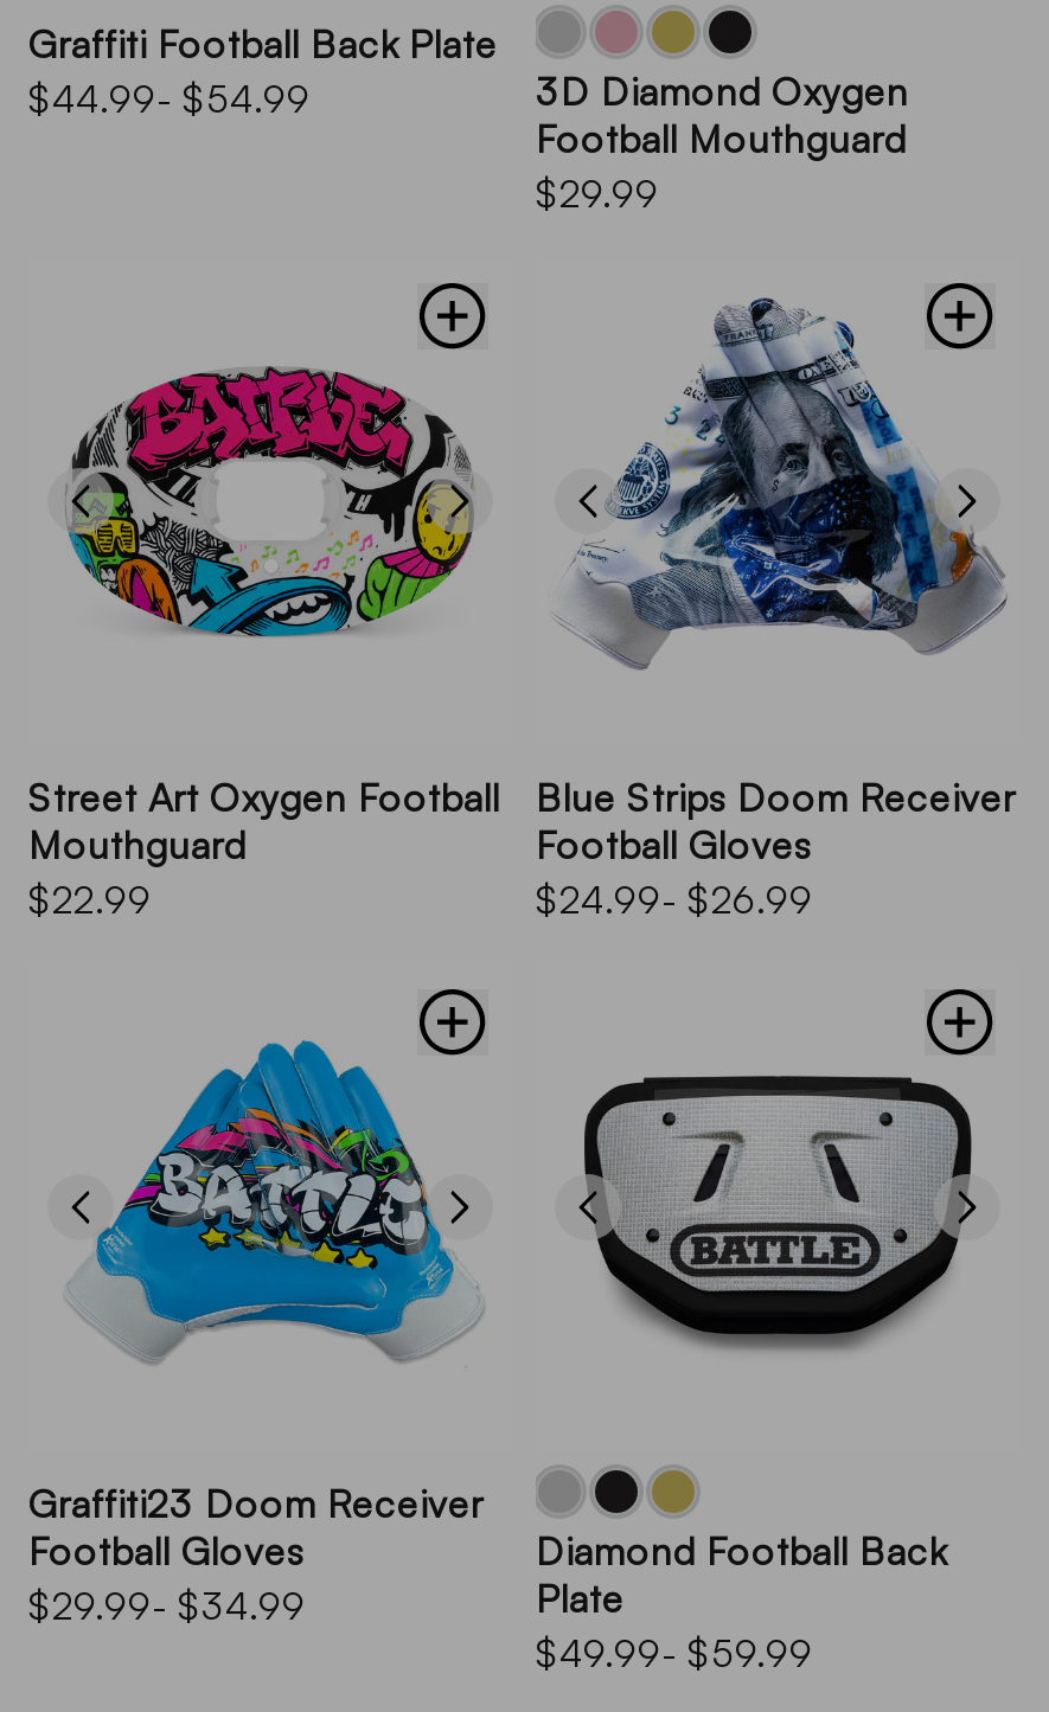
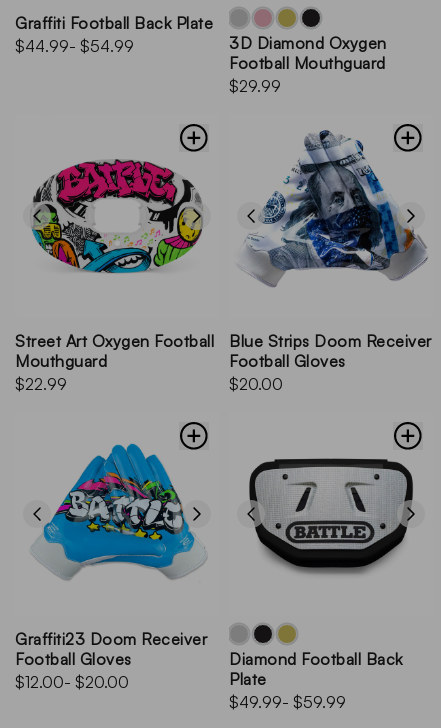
- $24.99- $26.99
+ $20.00

- $29.99- $34.99
+ $12.00- $20.00
